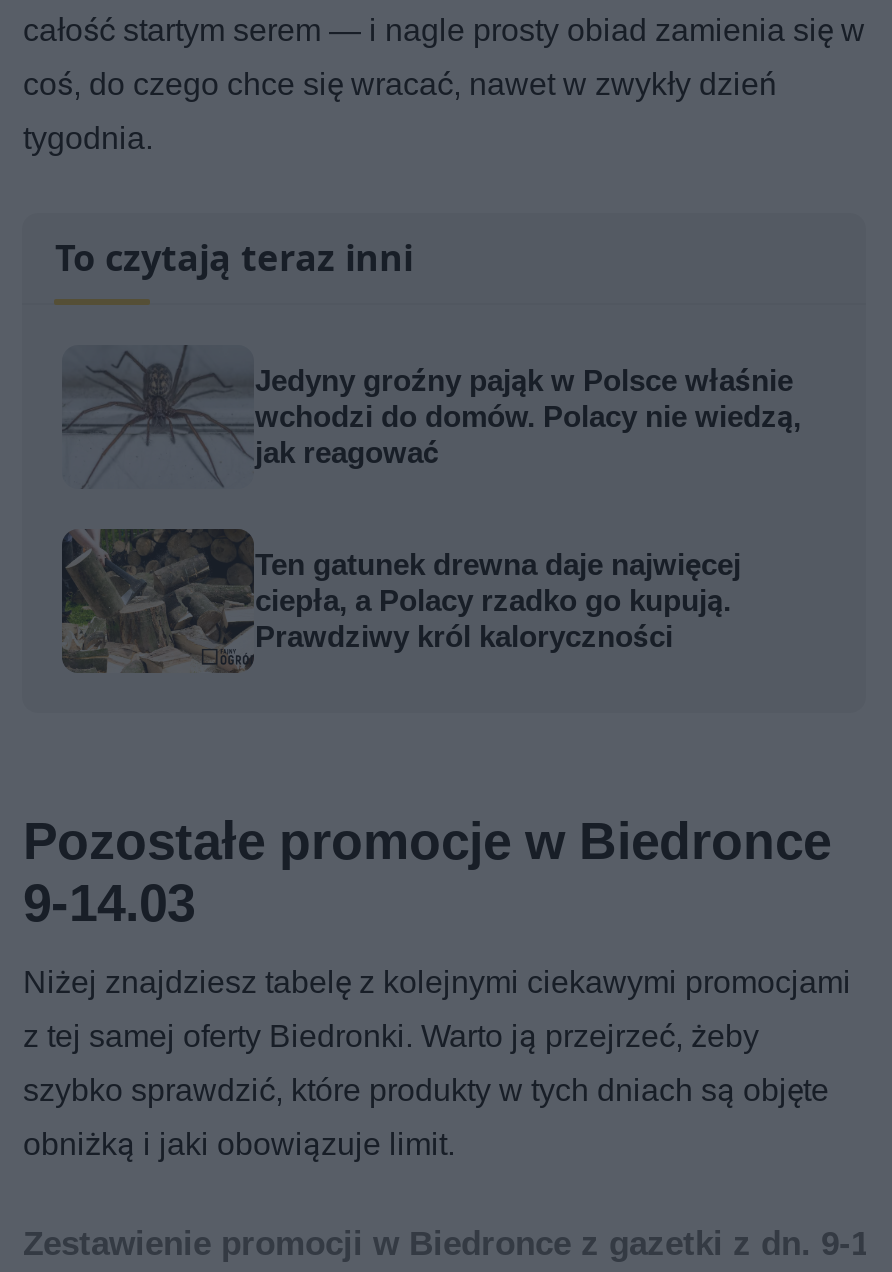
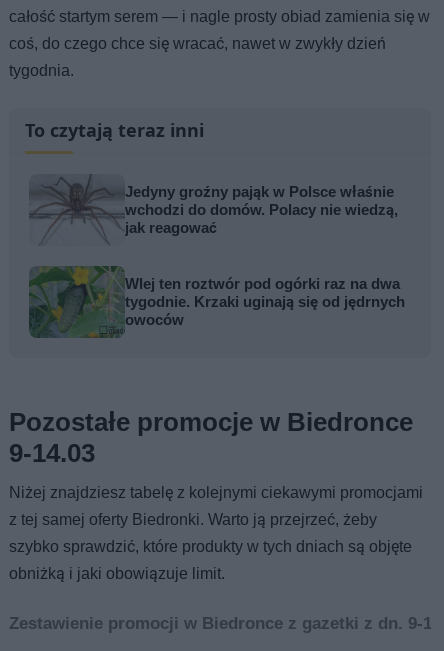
- [image]
- Ten gatunek drewna daje najwięcej
- ciepła, a Polacy rzadko go kupują.
- Prawdziwy król kaloryczności
+ [image]
+ Wlej ten roztwór pod ogórki raz na dwa
+ tygodnie. Krzaki uginają się od jędrnych
+ owoców
